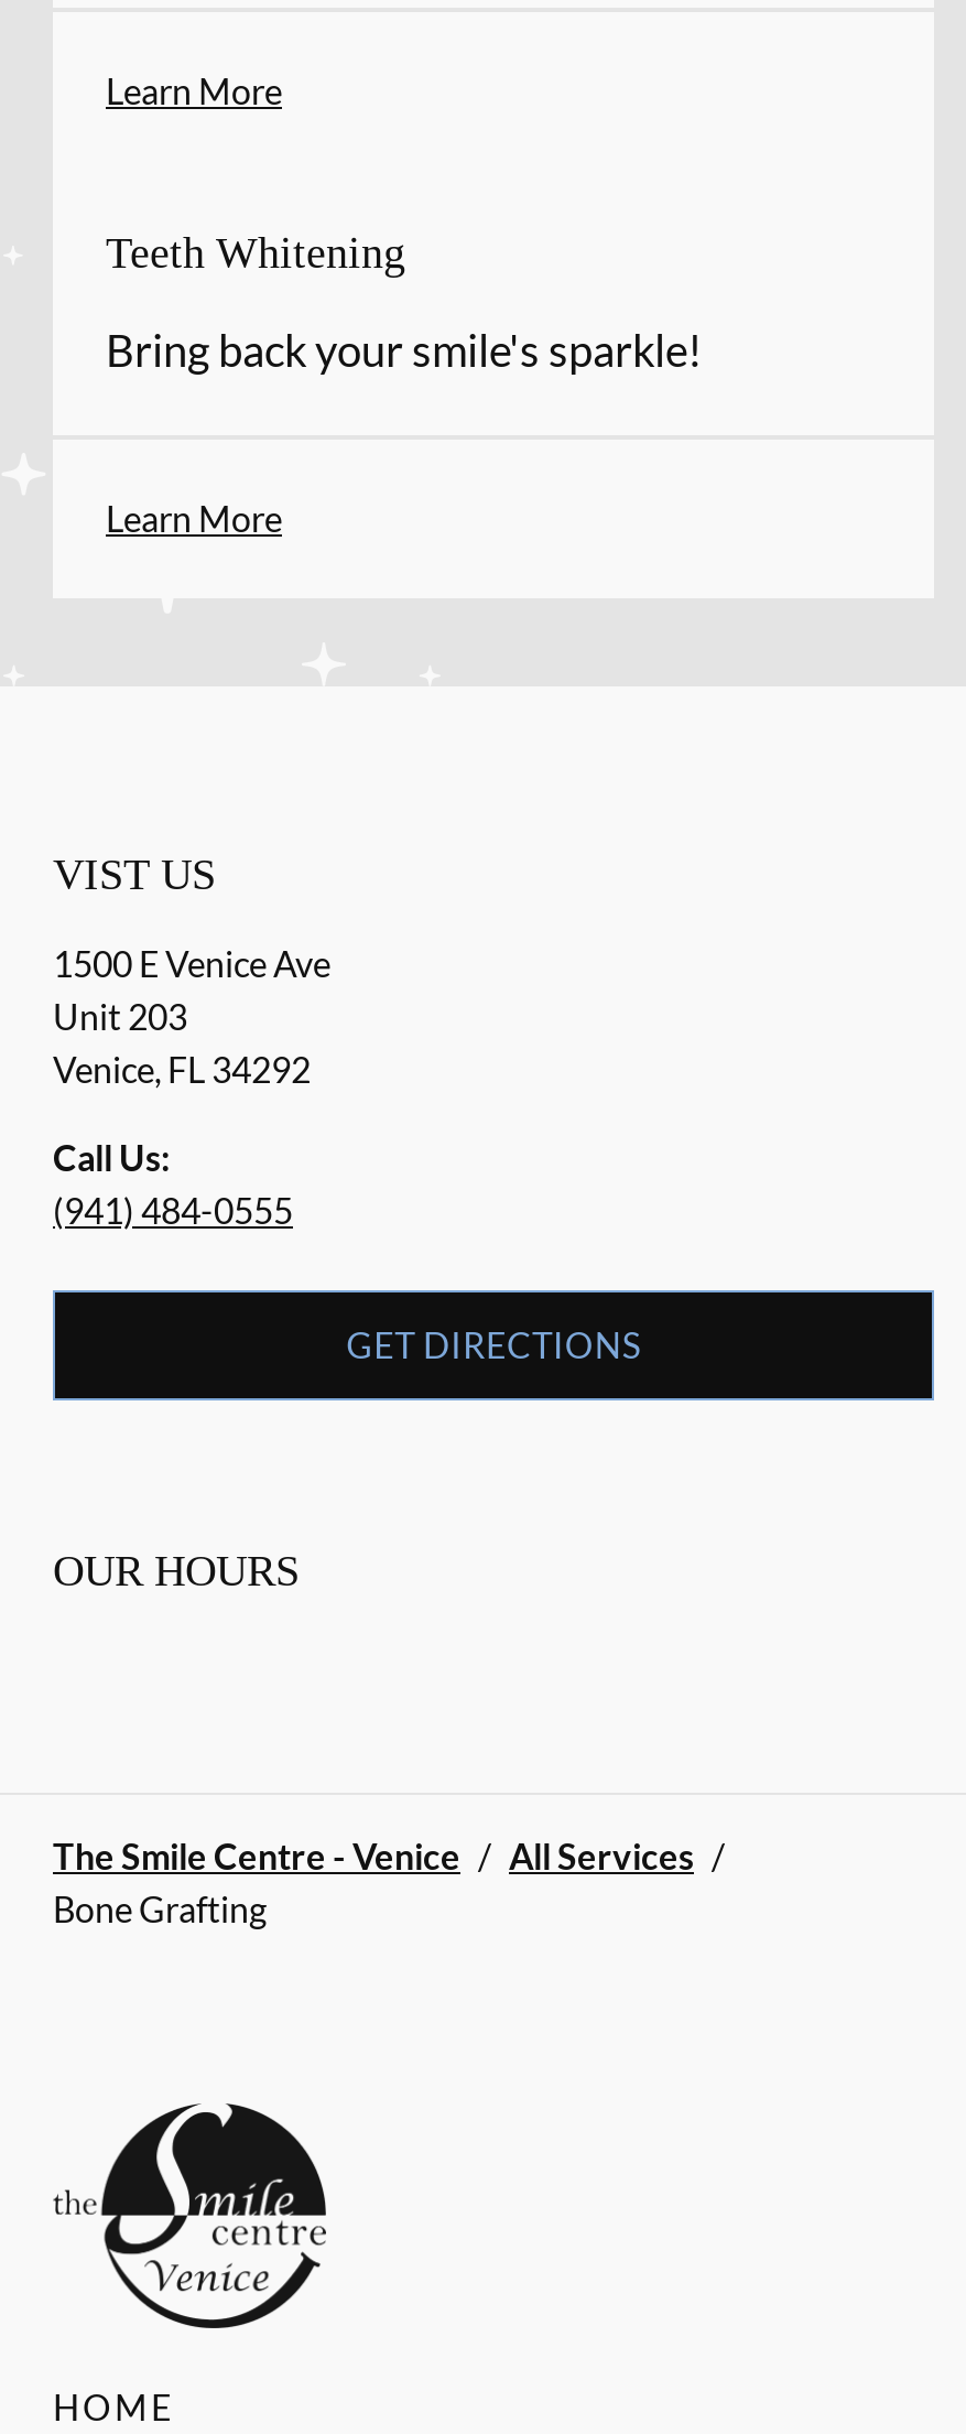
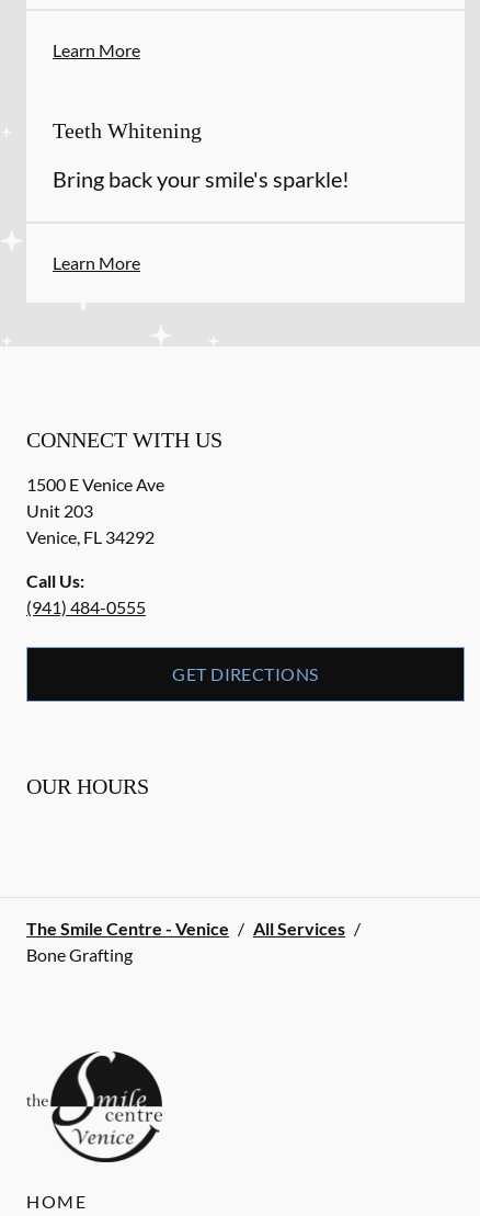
- VIST US
+ CONNECT WITH US
